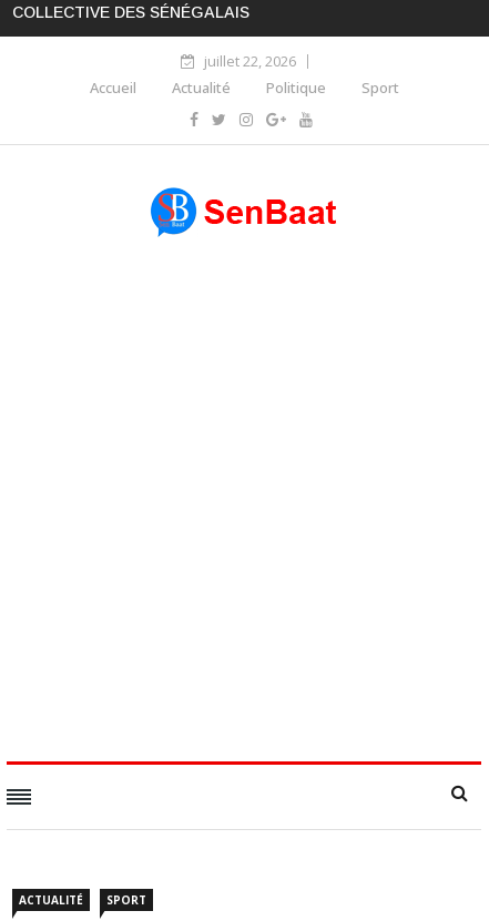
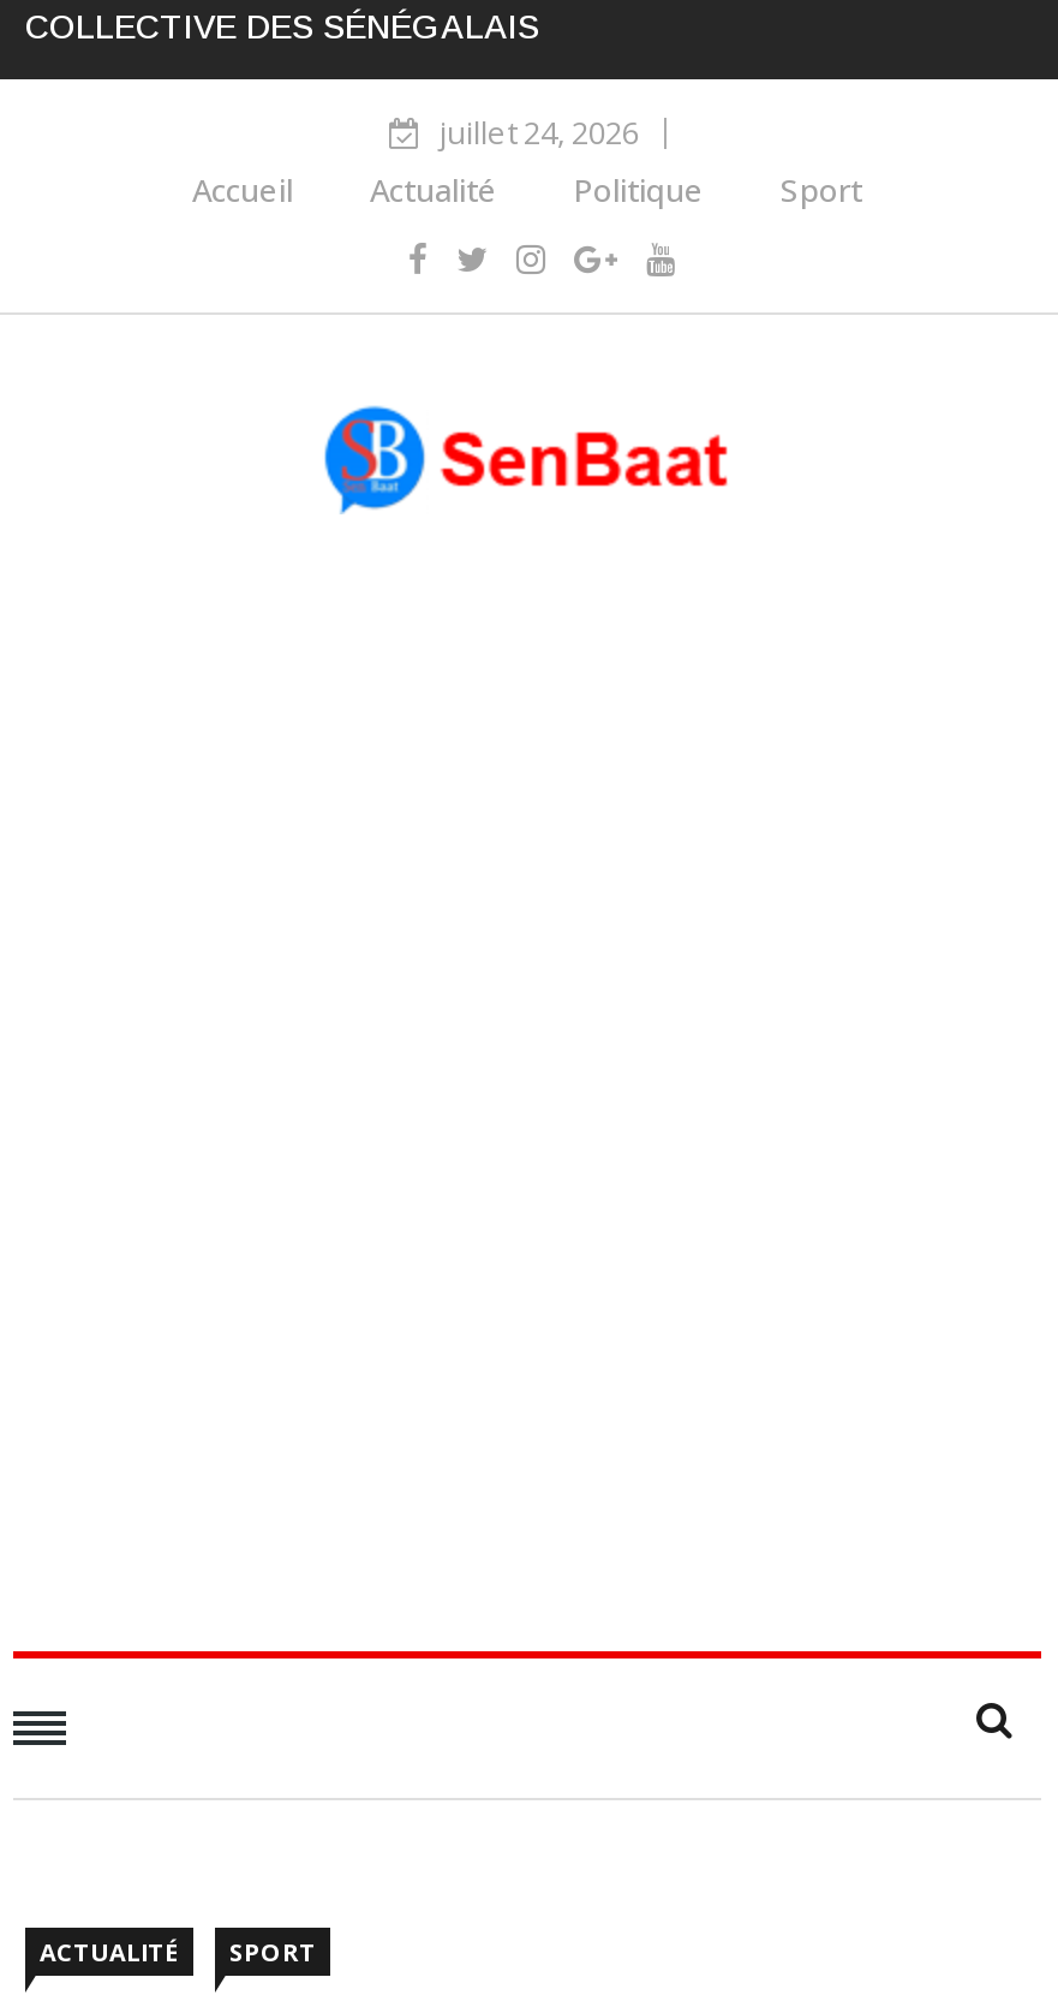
- juillet 22, 2026
+ juillet 24, 2026
